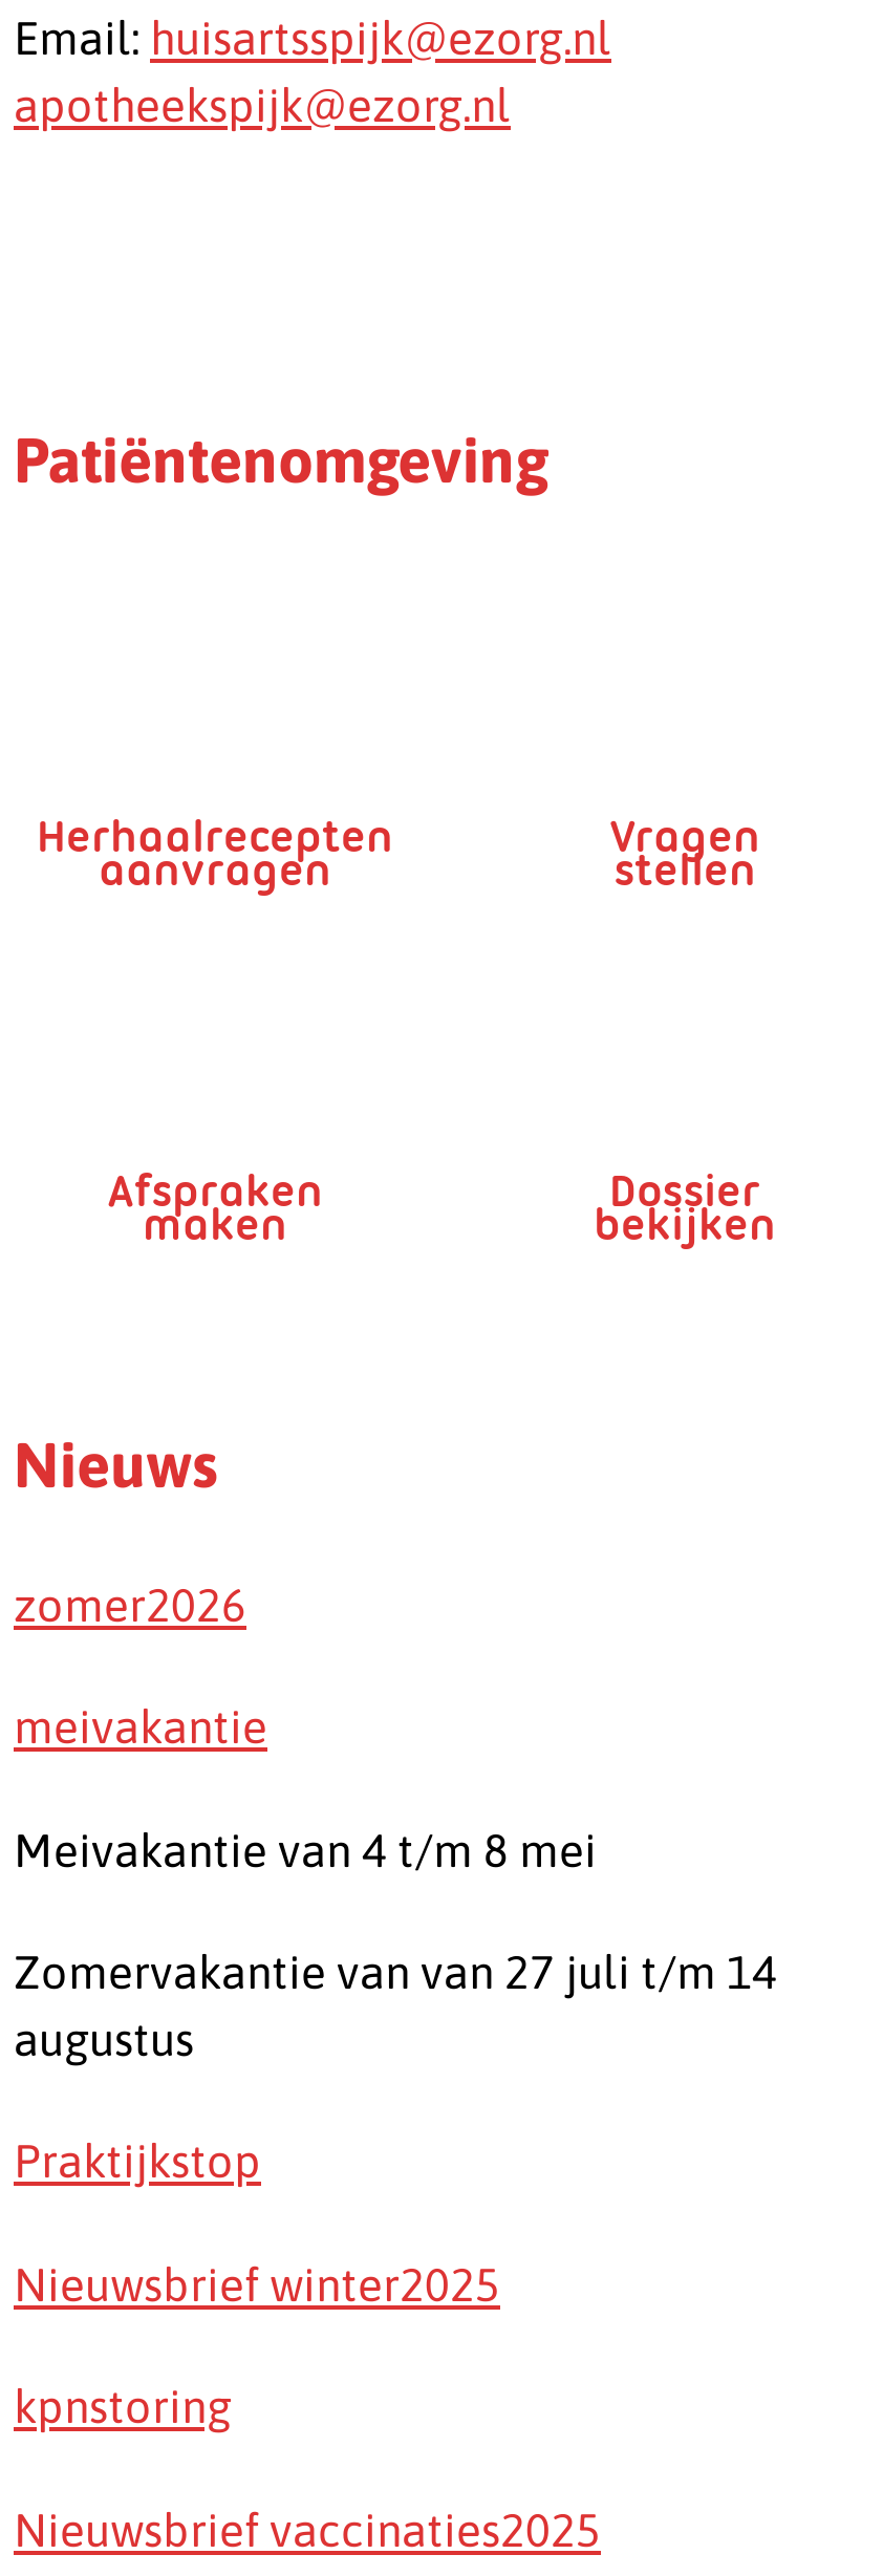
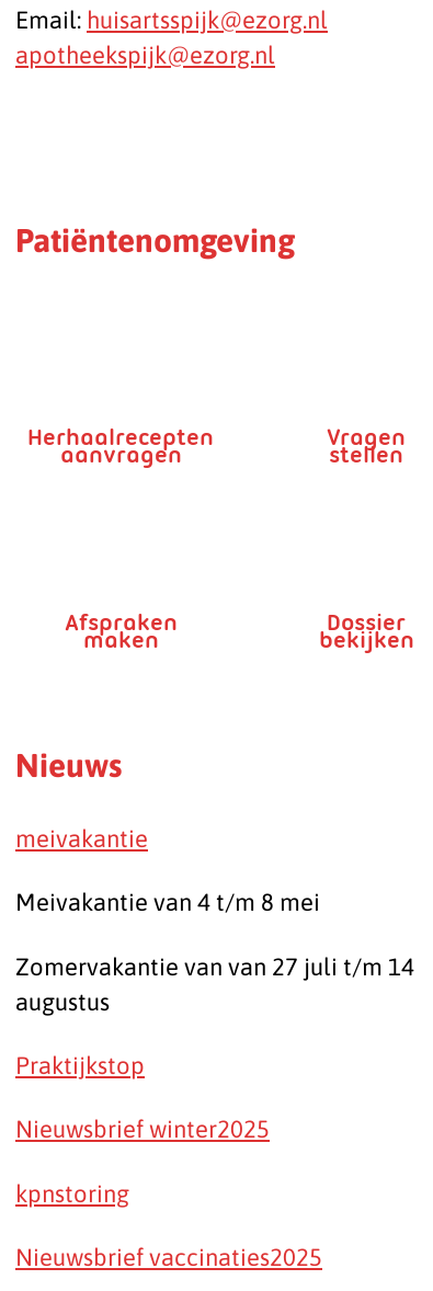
- zomer2026
